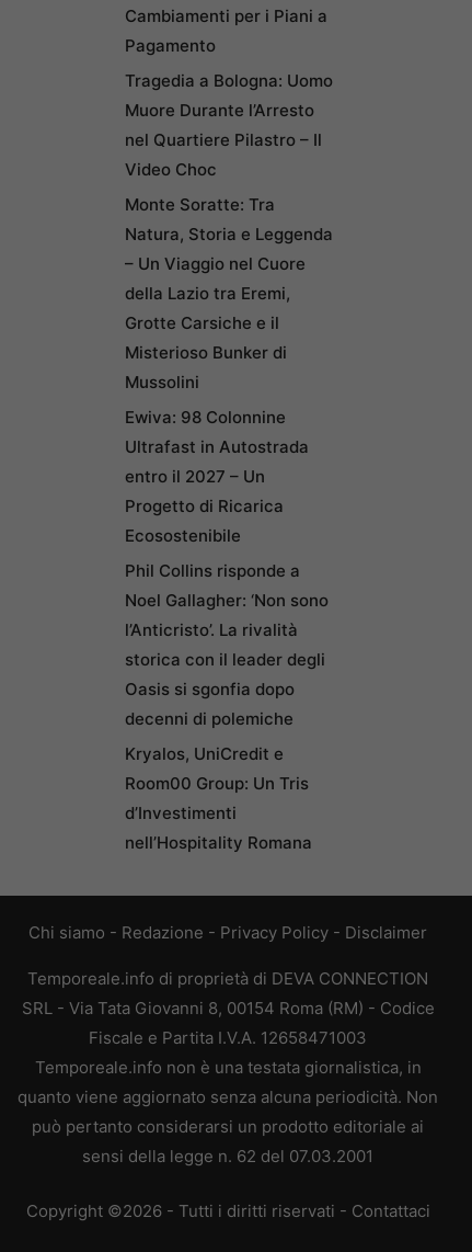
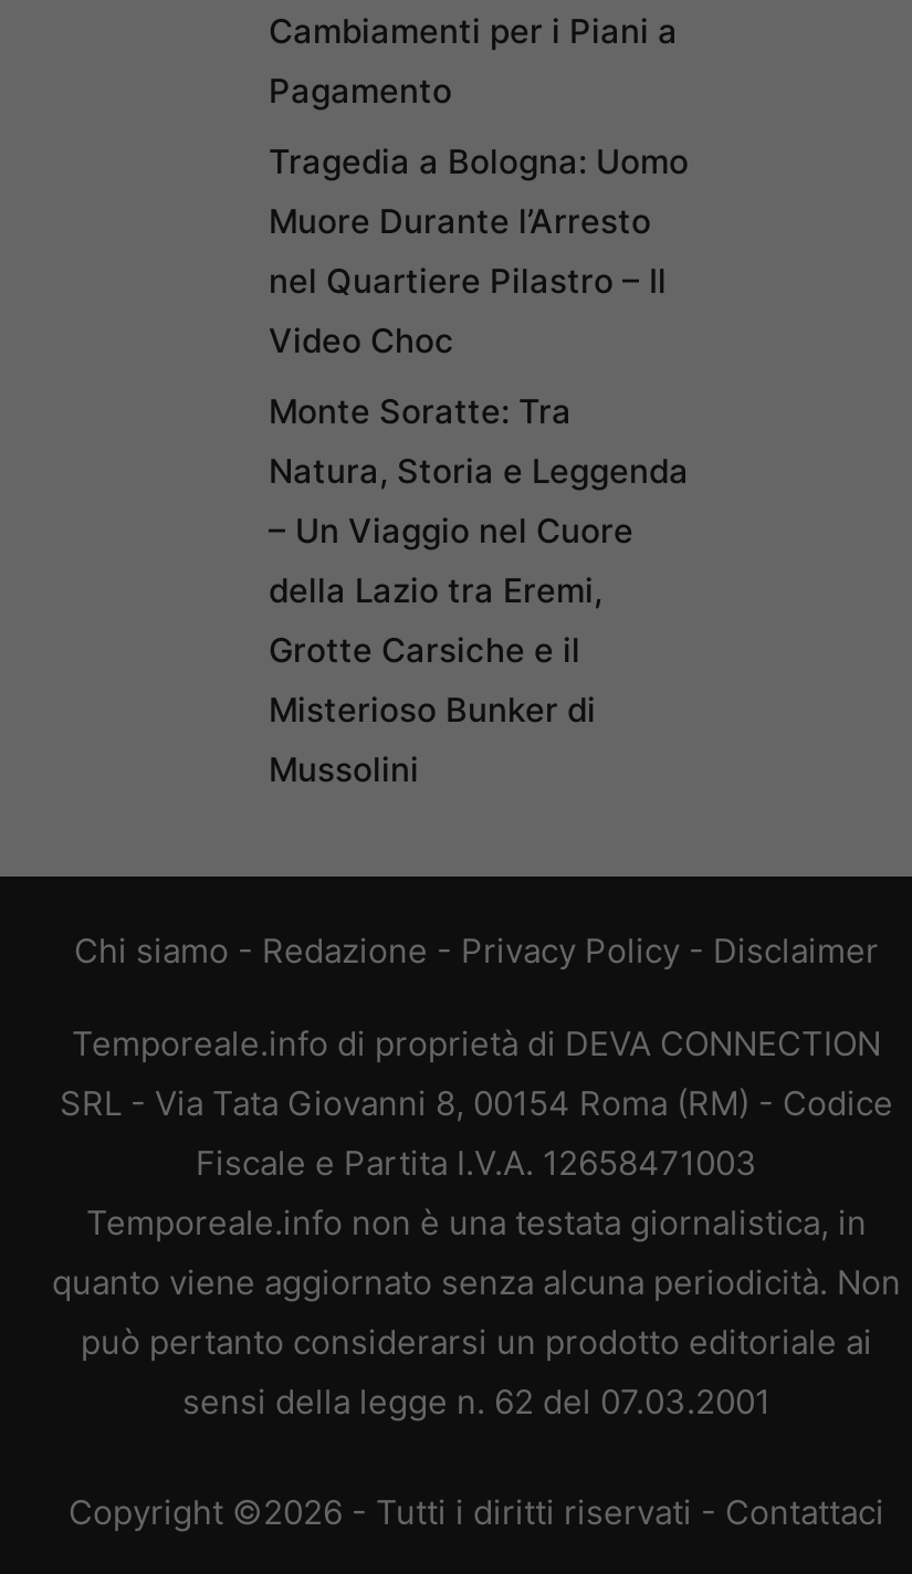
- Ewiva: 98 Colonnine
- Ultrafast in Autostrada
- entro il 2027 – Un
- Progetto di Ricarica
- Ecosostenibile
- Phil Collins risponde a
- Noel Gallagher: ‘Non sono
- l’Anticristo’. La rivalità
- storica con il leader degli
- Oasis si sgonfia dopo
- decenni di polemiche
- Kryalos, UniCredit e
- Room00 Group: Un Tris
- d’Investimenti
- nell’Hospitality Romana
